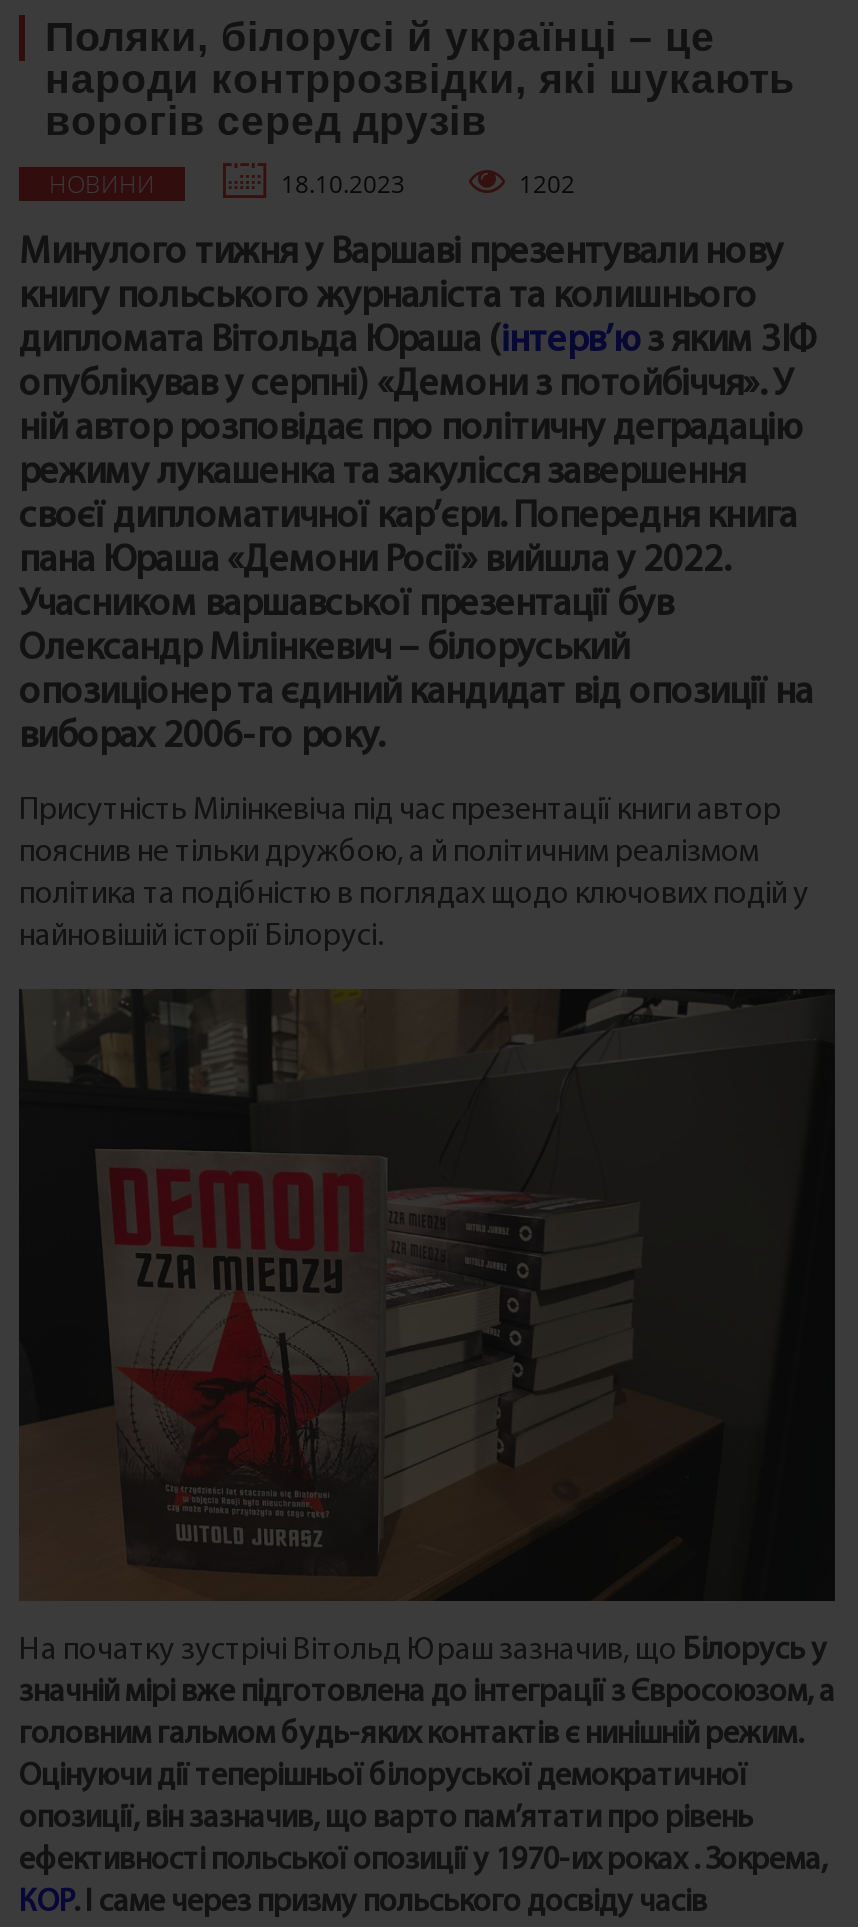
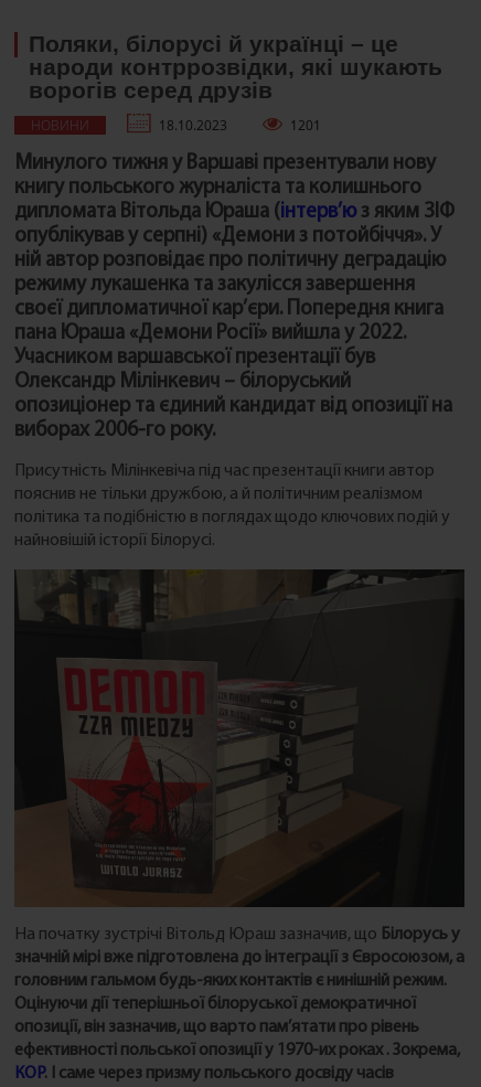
- 1202
+ 1201
